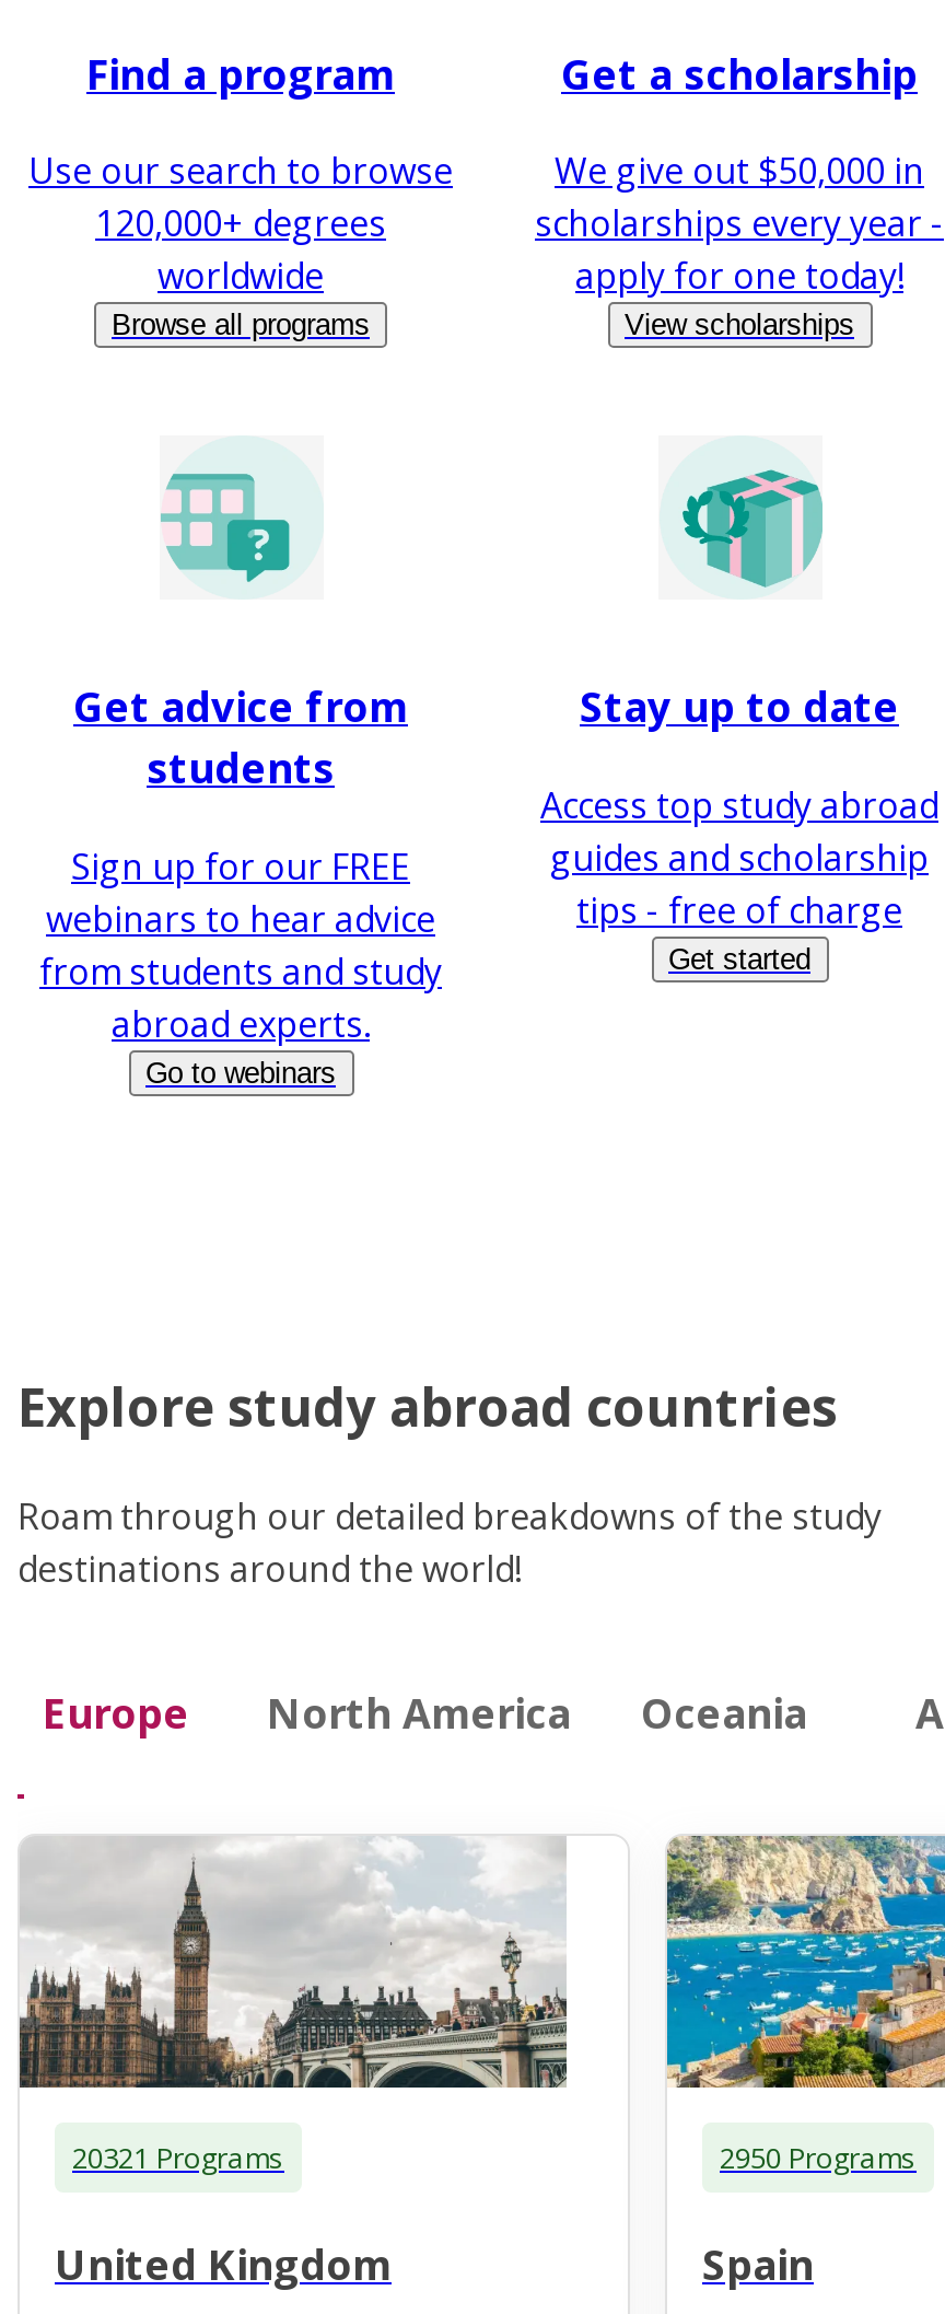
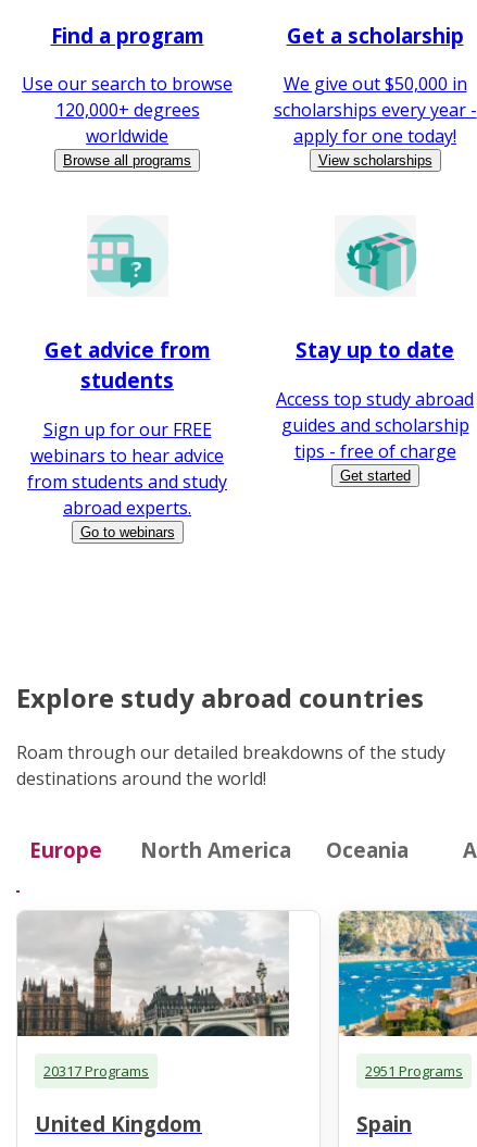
- 20321 Programs
+ 20317 Programs

- 2950 Programs
+ 2951 Programs
